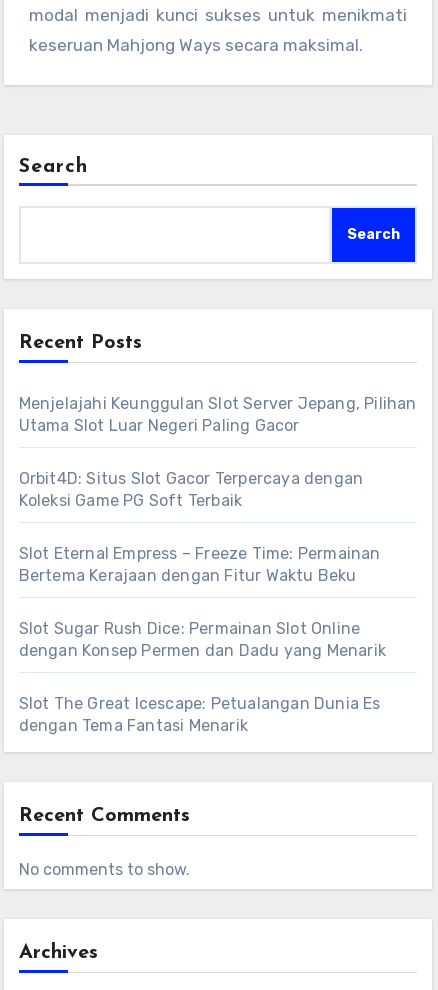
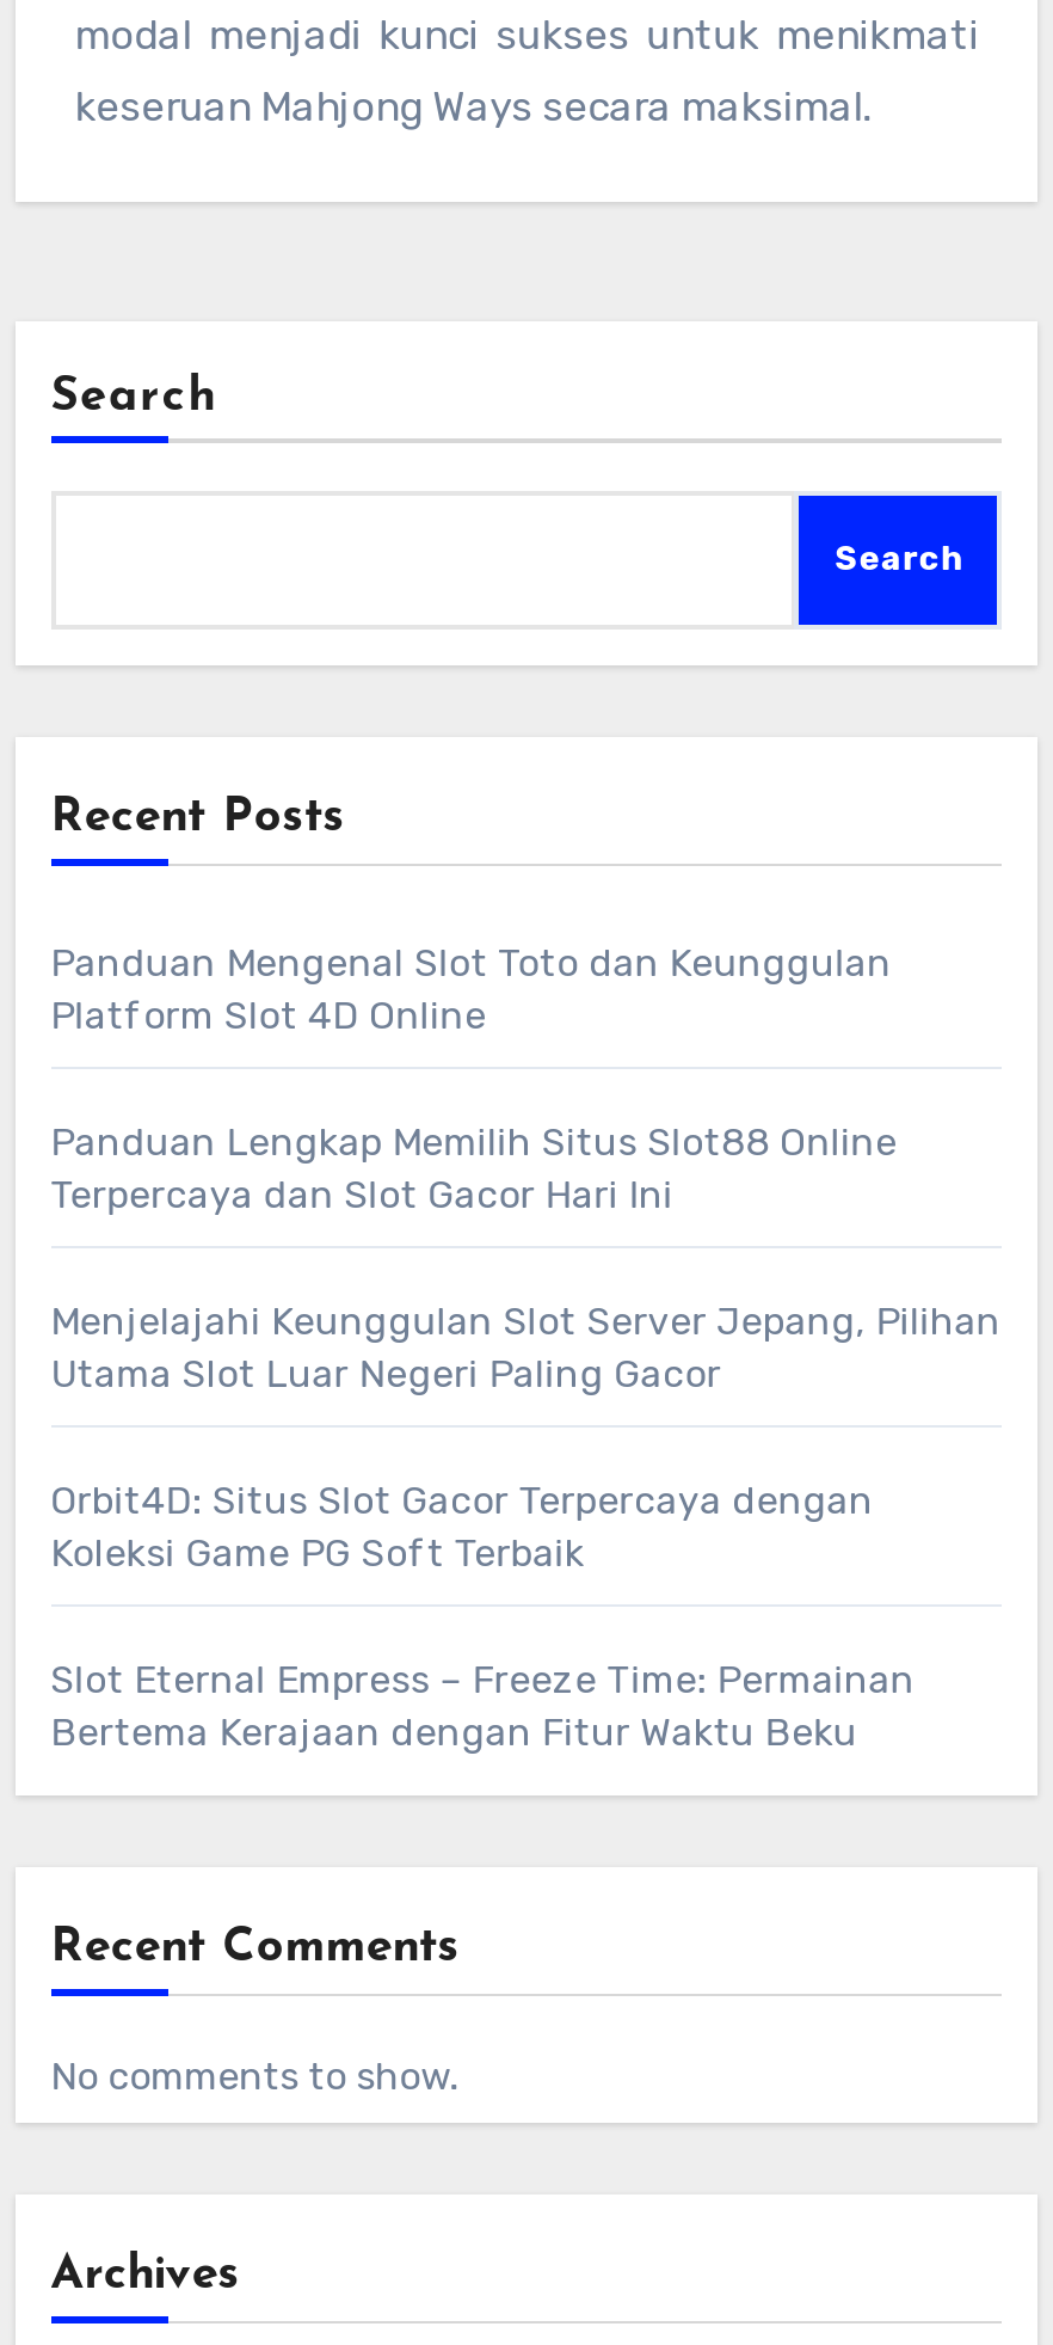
+ Panduan Mengenal Slot Toto dan Keunggulan
+ Platform Slot 4D Online
+ Panduan Lengkap Memilih Situs Slot88 Online
+ Terpercaya dan Slot Gacor Hari Ini

moved down: Menjelajahi Keunggulan Slot Server Jepang, Pilihan | Utama Slot Luar Negeri Paling Gacor | Orbit4D: Situs Slot Gacor Terpercaya dengan | Koleksi Game PG Soft Terbaik | Slot Eternal Empress – Freeze Time: Permainan | Bertema Kerajaan dengan Fitur Waktu Beku

- Slot Sugar Rush Dice: Permainan Slot Online
- dengan Konsep Permen dan Dadu yang Menarik
- Slot The Great Icescape: Petualangan Dunia Es
- dengan Tema Fantasi Menarik
